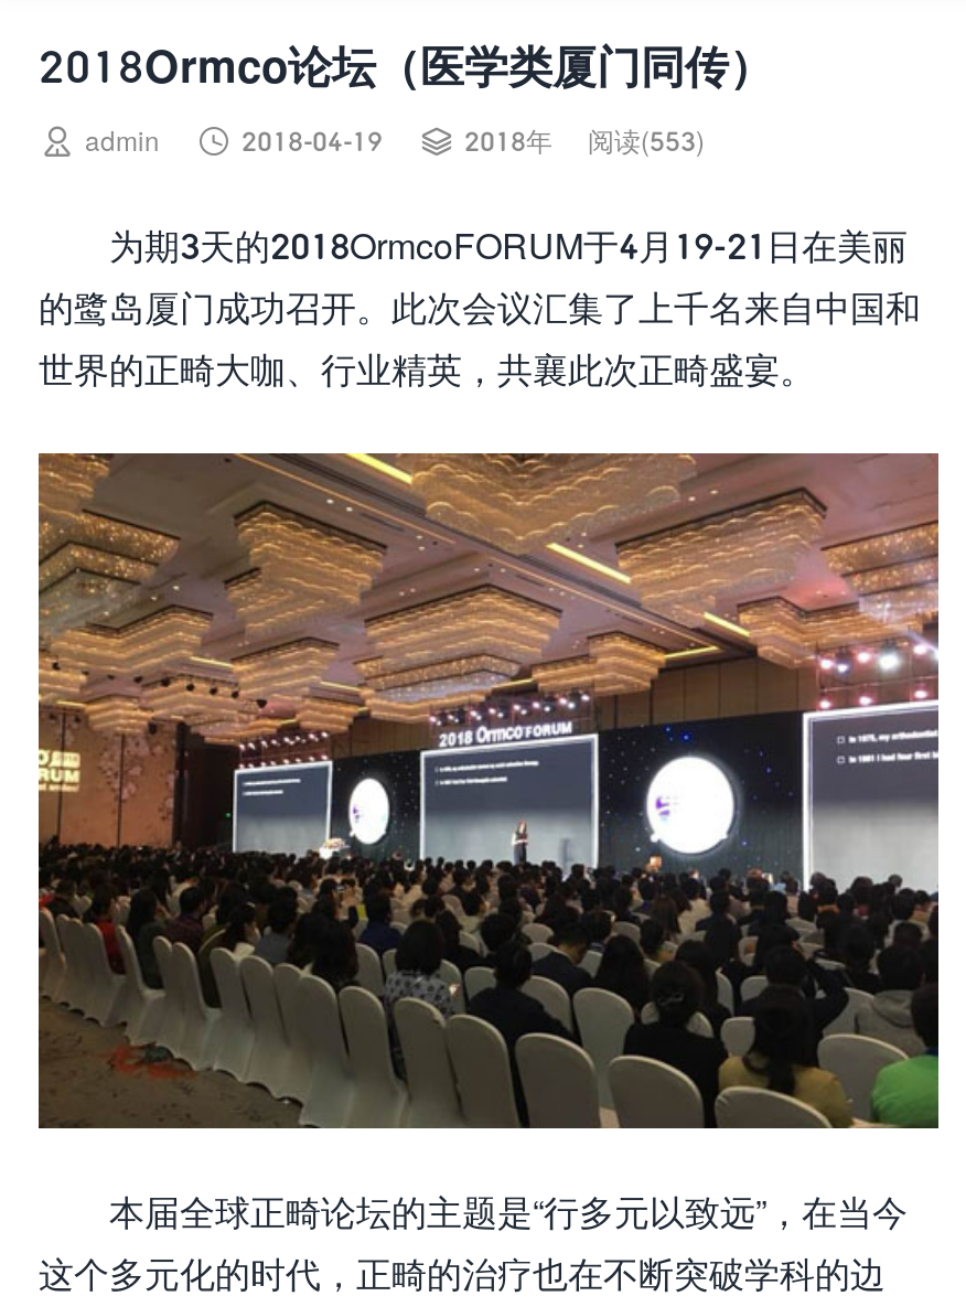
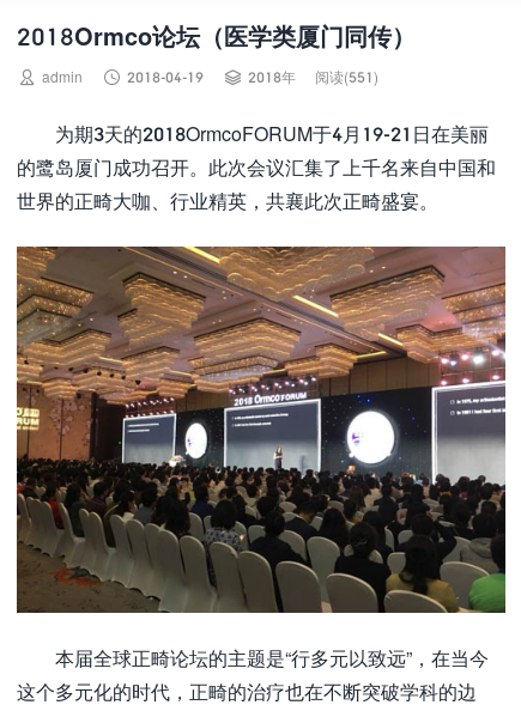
- 阅读(553)
+ 阅读(551)
